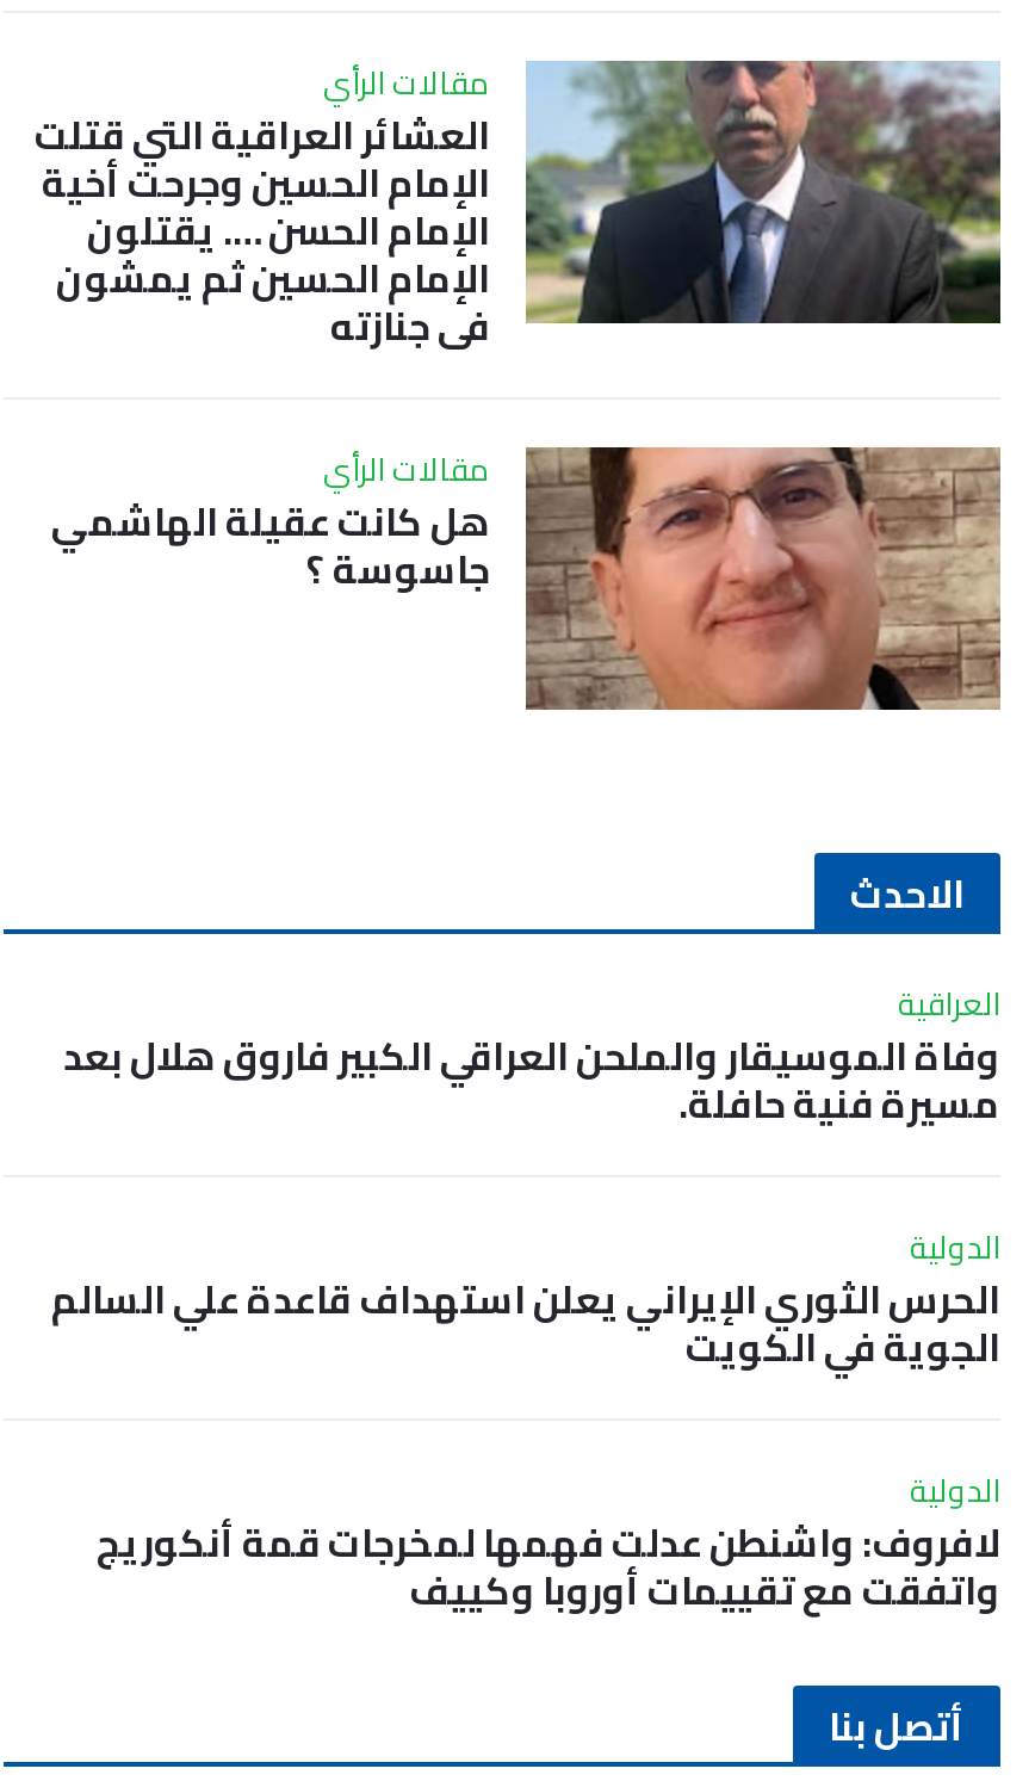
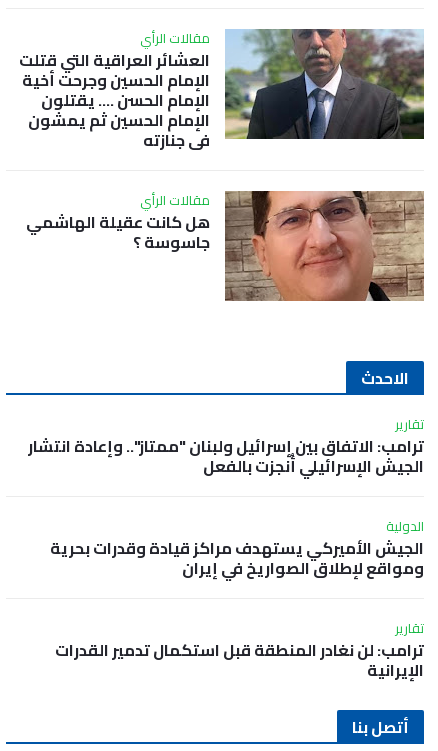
- العراقية
- وفاة الموسيقار والملحن العراقي الكبير فاروق هلال بعد
- مسيرة فنية حافلة.
+ تقارير
+ ترامب: الاتفاق بين إسرائيل ولبنان "ممتاز".. وإعادة انتشار
+ الجيش الإسرائيلي أُنجزت بالفعل

- الحرس الثوري الإيراني يعلن استهداف قاعدة علي السالم
- الجوية في الكويت
+ الجيش الأميركي يستهدف مراكز قيادة وقدرات بحرية
+ ومواقع لإطلاق الصواريخ في إيران

- الدولية
- لافروف: واشنطن عدلت فهمها لمخرجات قمة أنكوريج
- واتفقت مع تقييمات أوروبا وكييف
+ تقارير
+ ترامب: لن نغادر المنطقة قبل استكمال تدمير القدرات
+ الإيرانية
